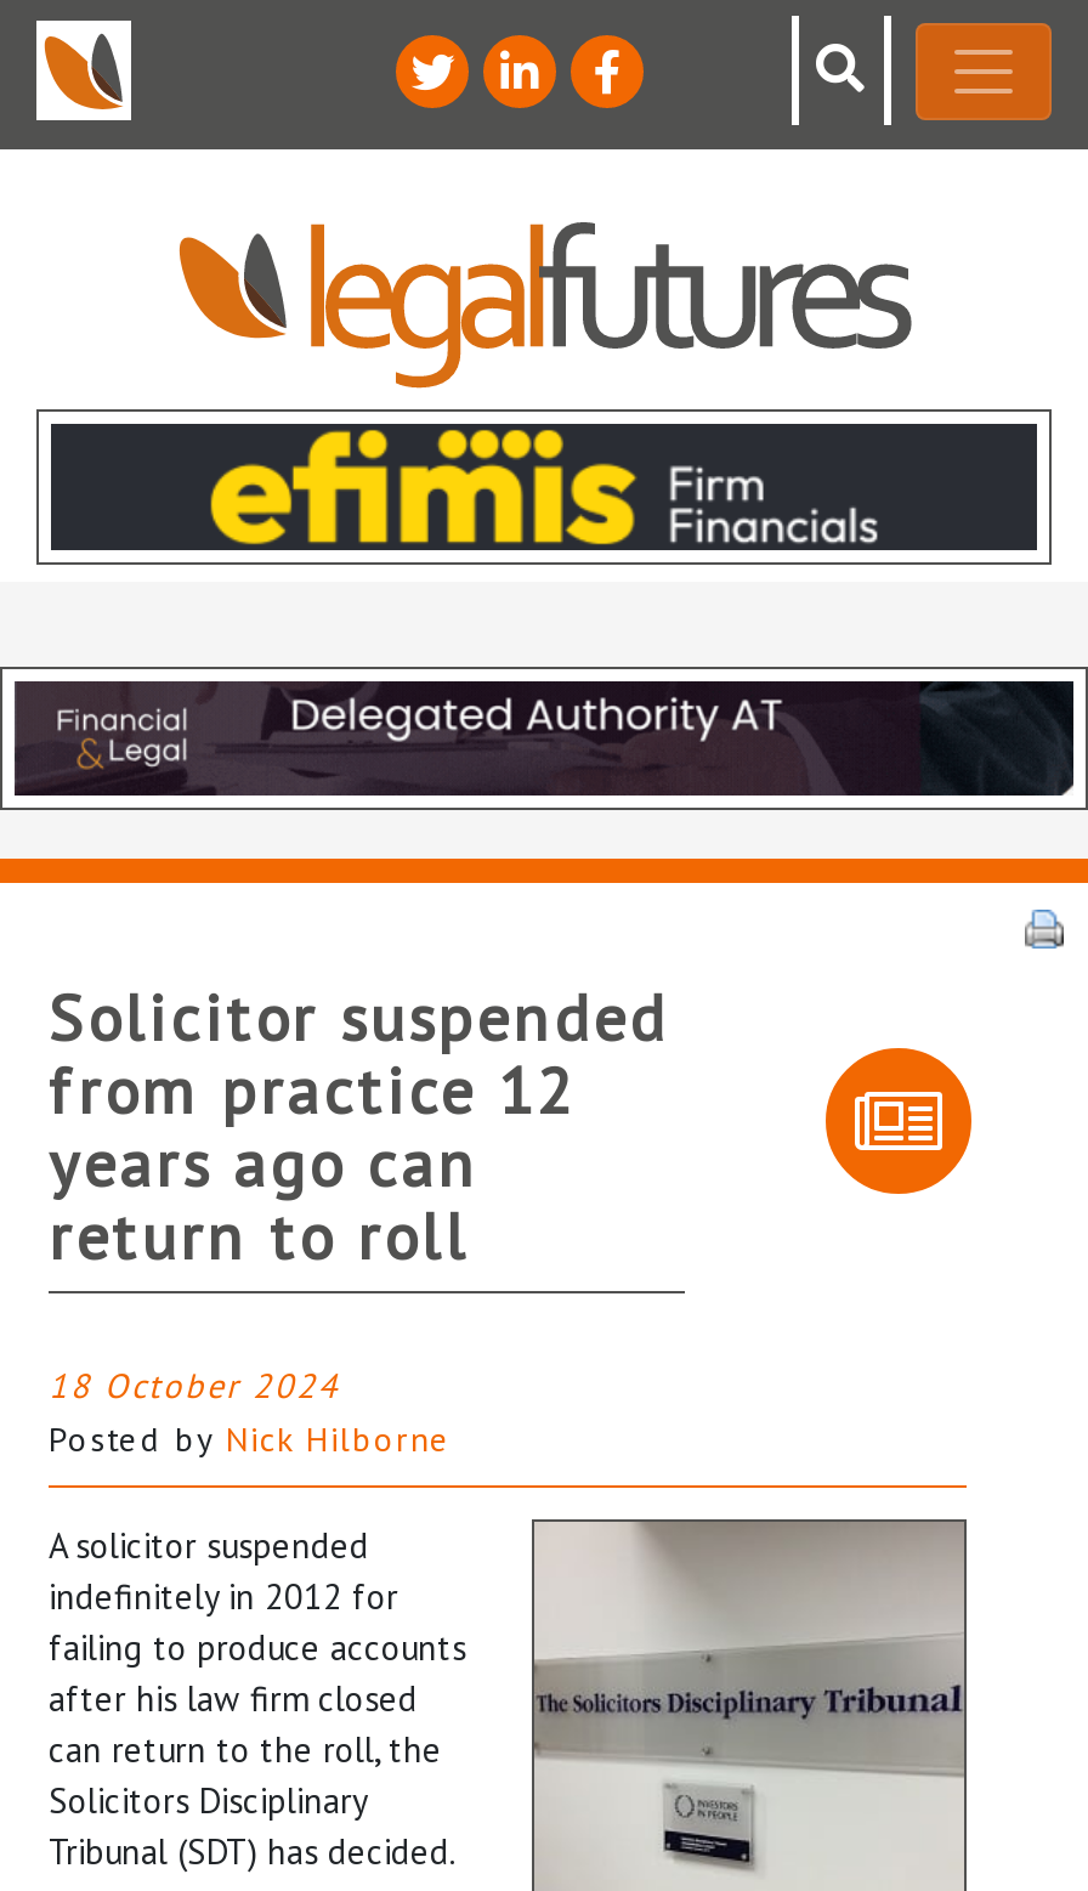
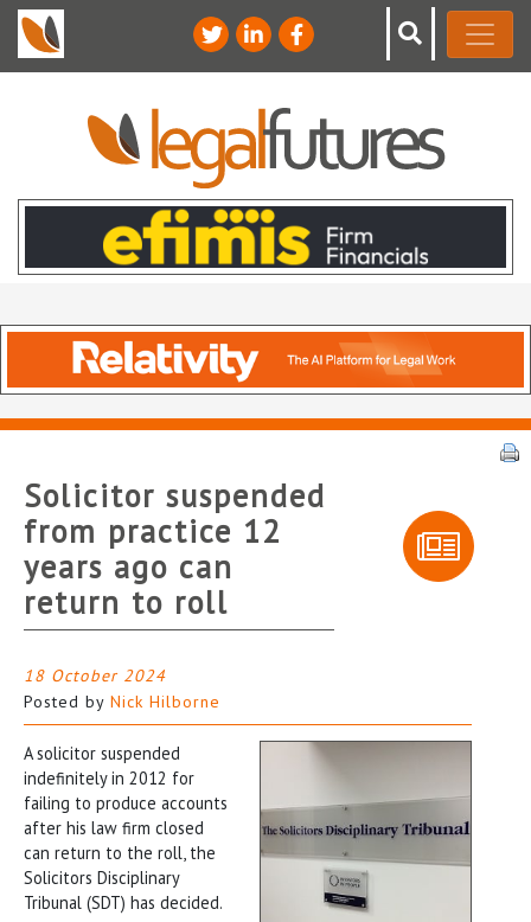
- [image]
+ [image]
